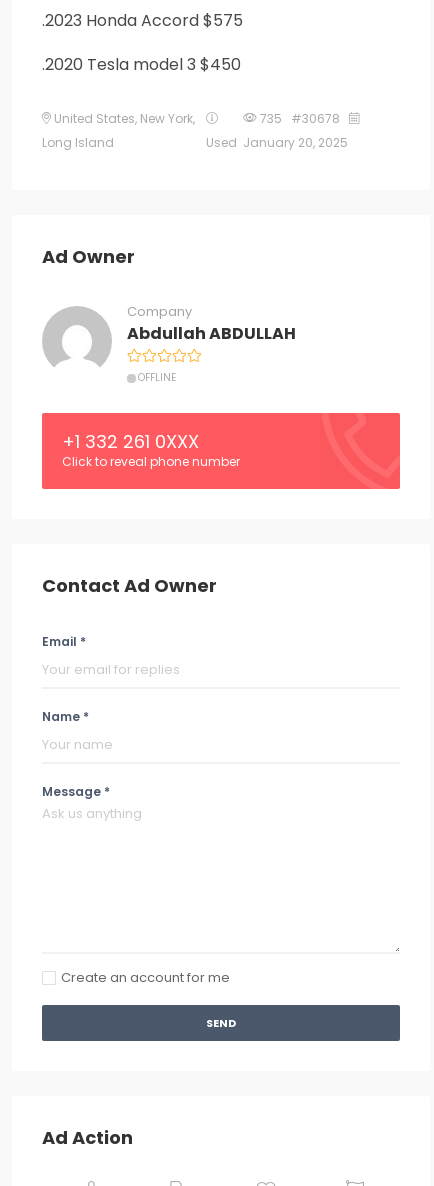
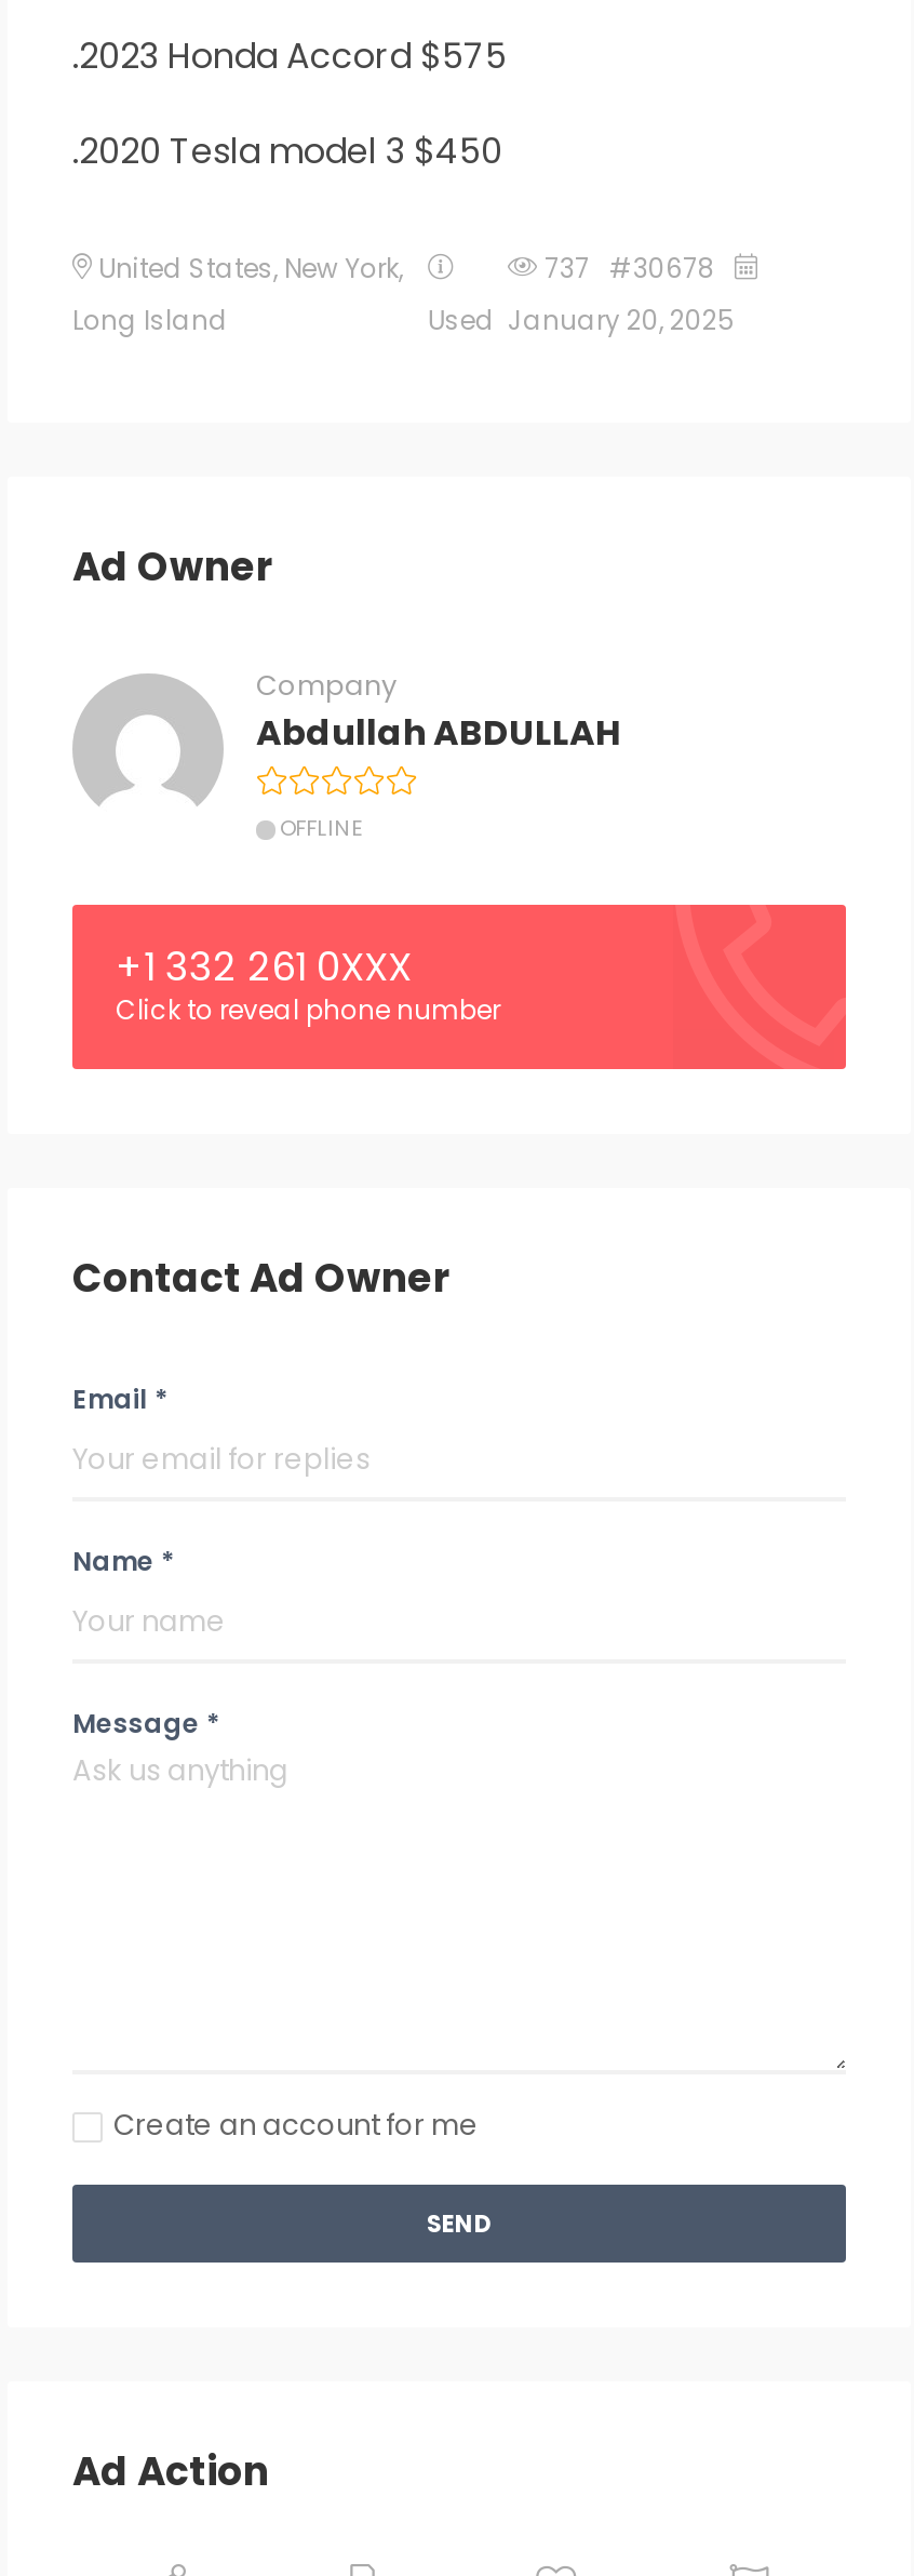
- 735 #30678
+ 737 #30678
